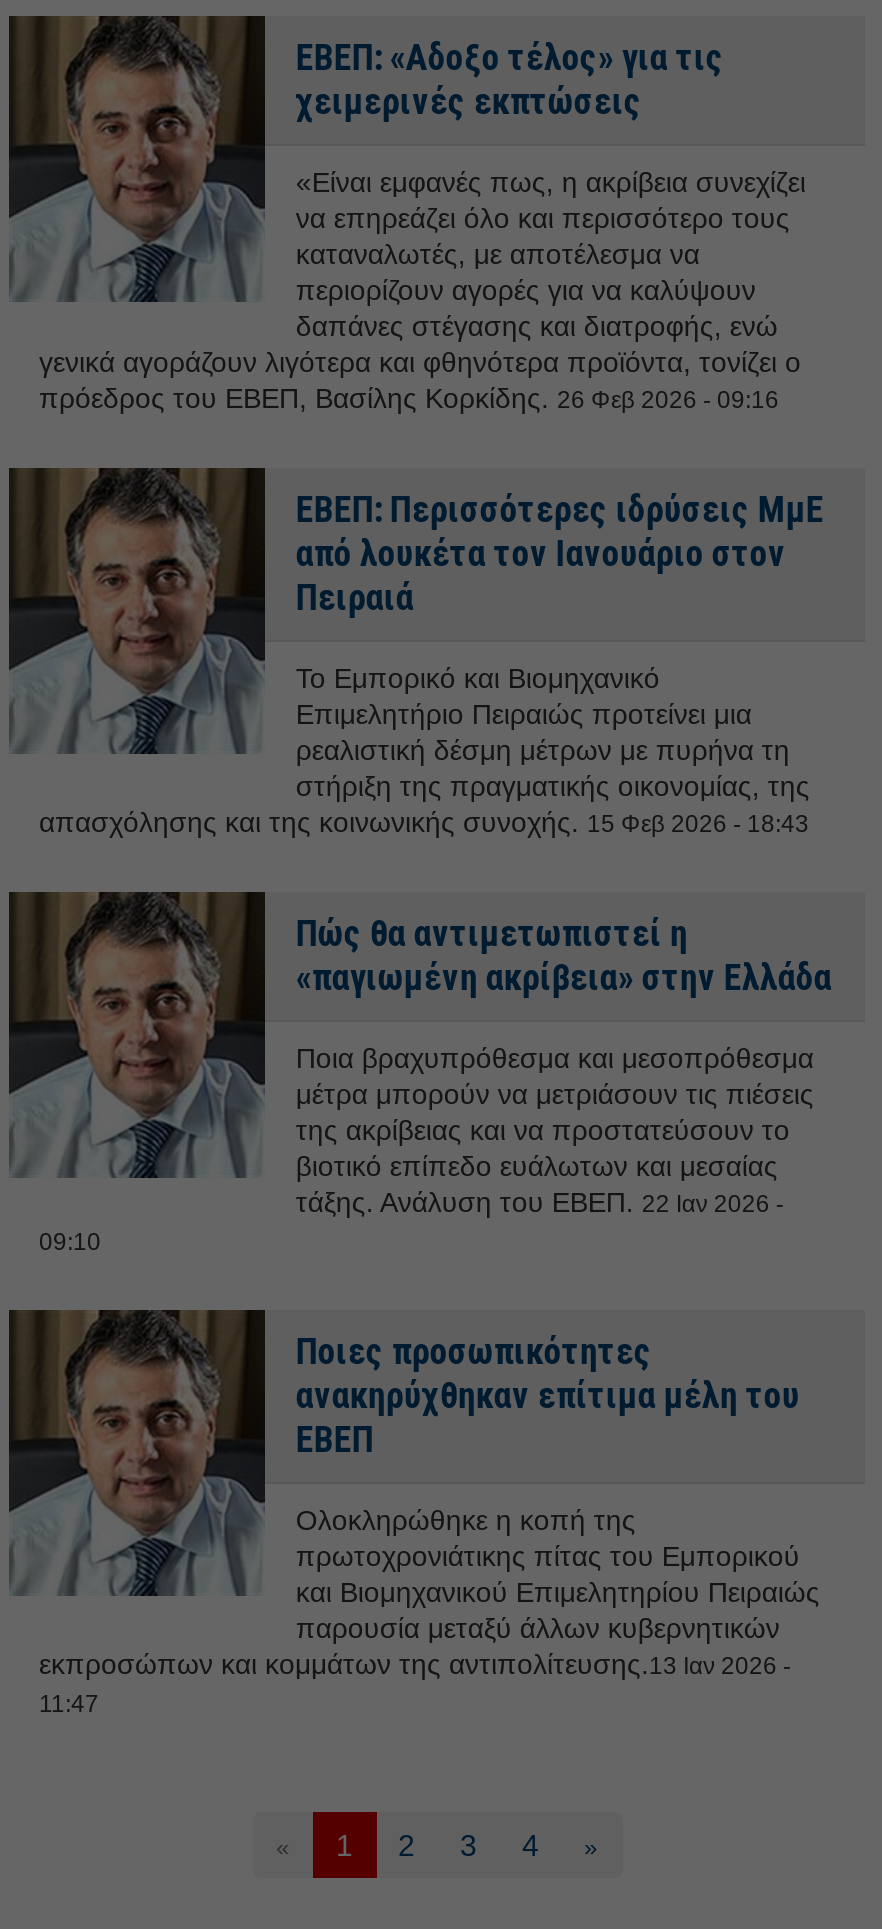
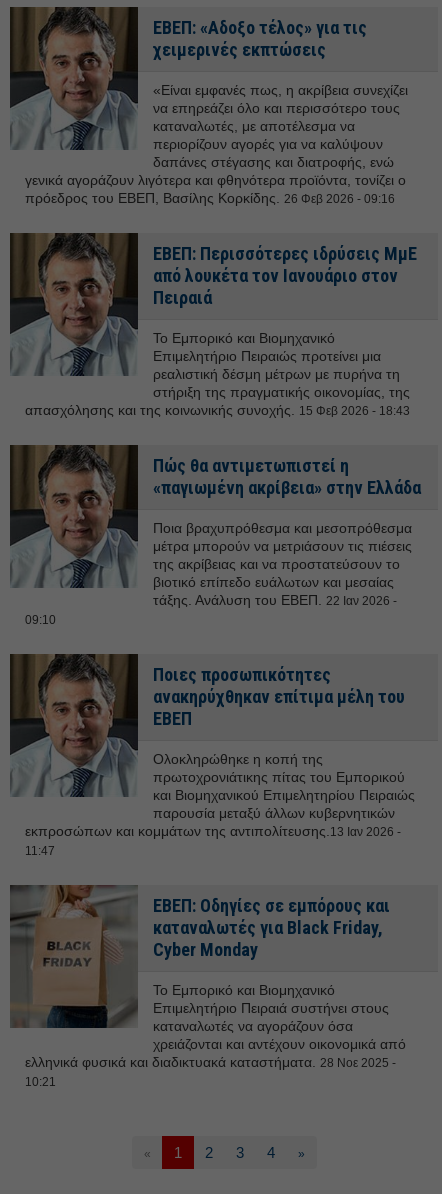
+ [image]
+ ΕΒΕΠ: Οδηγίες σε εμπόρους και
+ καταναλωτές για Black Friday,
+ Cyber Monday
+ Το Εμπορικό και Βιομηχανικό
+ Επιμελητήριο Πειραιά συστήνει στους
+ καταναλωτές να αγοράζουν όσα
+ χρειάζονται και αντέχουν οικονομικά από
+ ελληνικά φυσικά και διαδικτυακά καταστήματα. 28 Νοε 2025 -
+ 10:21
